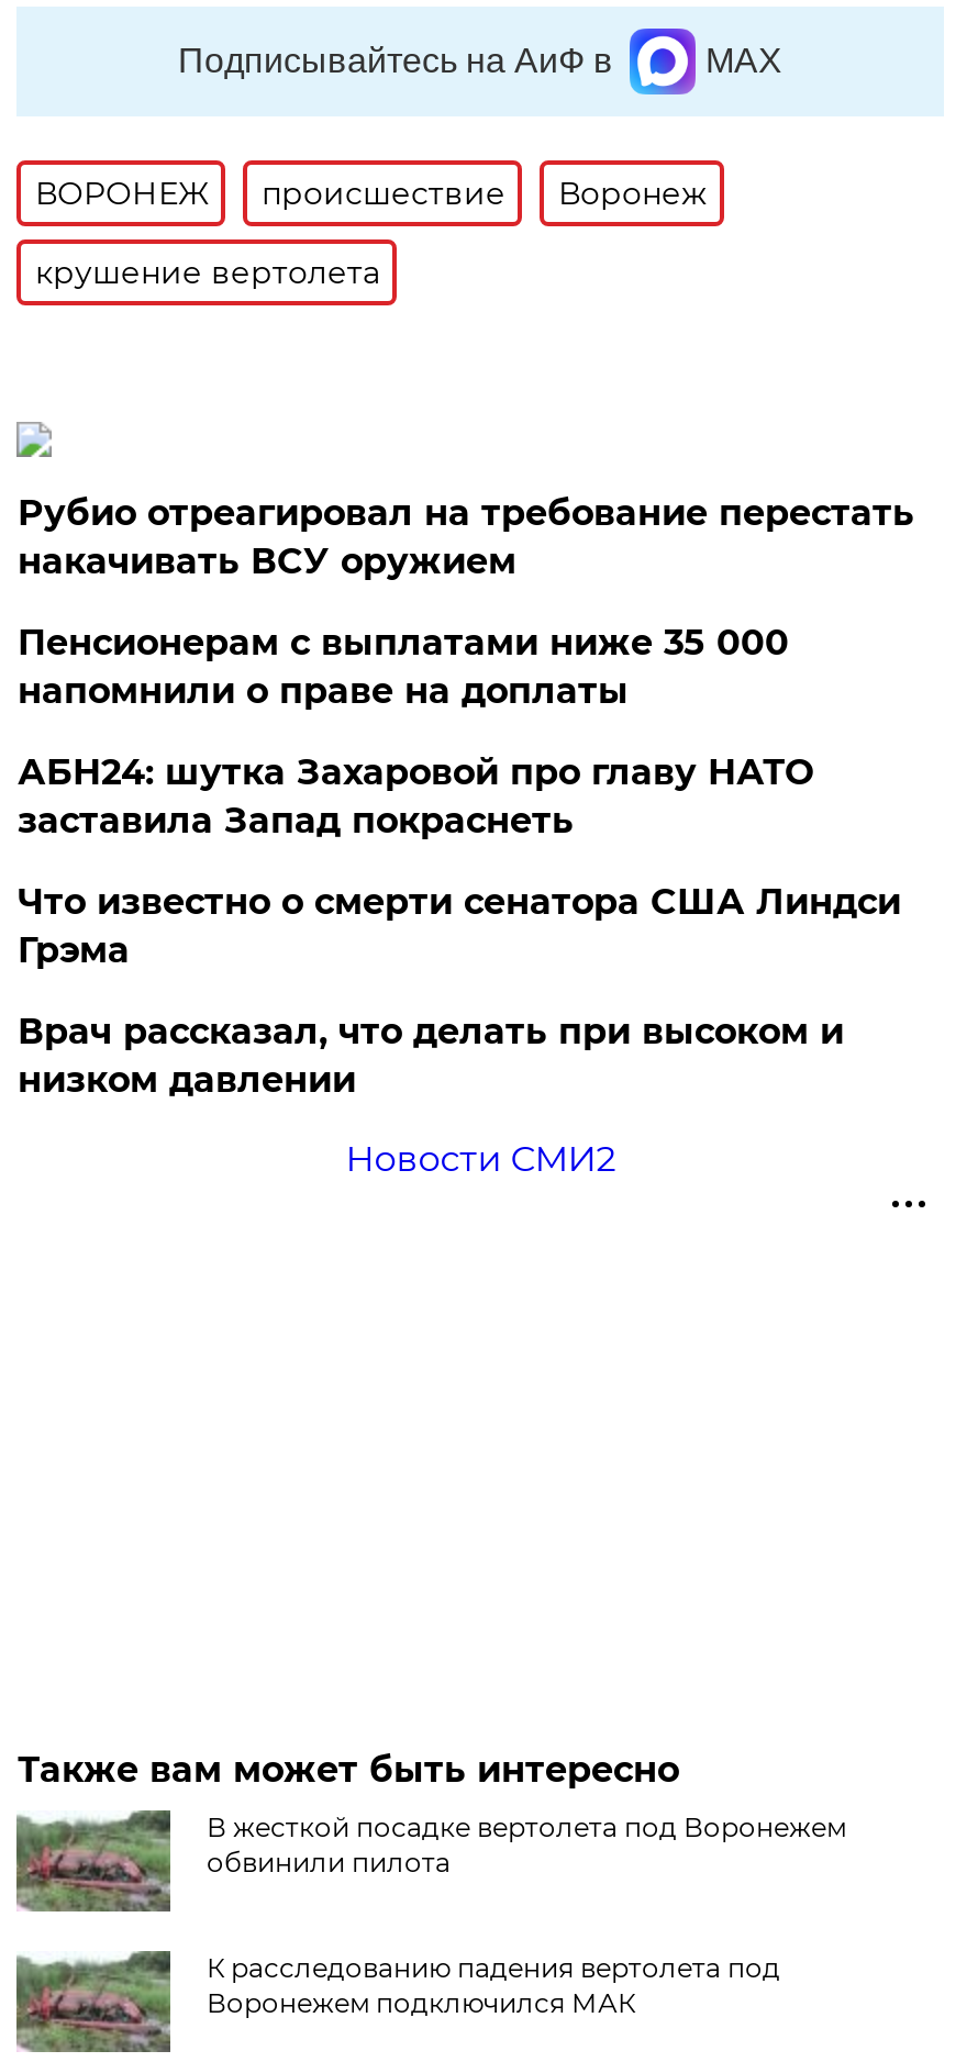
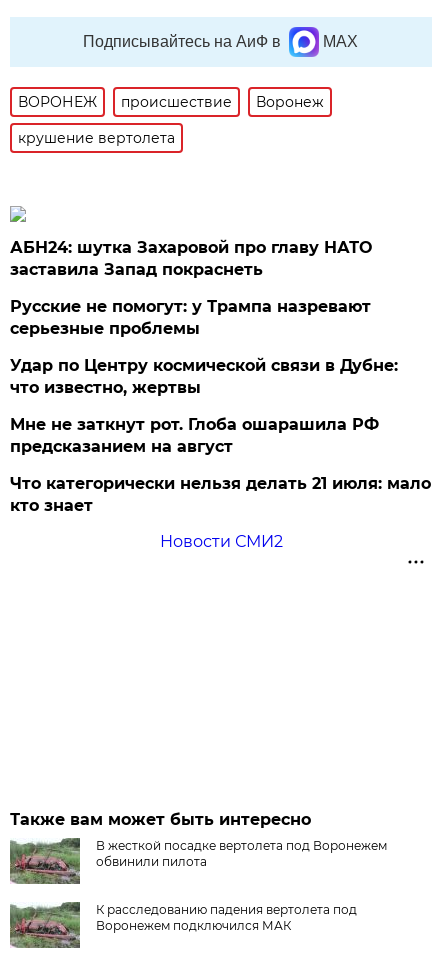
- Рубио отреагировал на требование перестать
- накачивать ВСУ оружием
- Пенсионерам с выплатами ниже 35 000
- напомнили о праве на доплаты

moved up: АБН24: шутка Захаровой про главу НАТО | заставила Запад покраснеть

- Что известно о смерти сенатора США Линдси
- Грэма
- Врач рассказал, что делать при высоком и
- низком давлении
+ Русские не помогут: у Трампа назревают
+ серьезные проблемы
+ Удар по Центру космической связи в Дубне:
+ что известно, жертвы
+ Мне не заткнут рот. Глоба ошарашила РФ
+ предсказанием на август
+ Что категорически нельзя делать 21 июля: мало
+ кто знает
